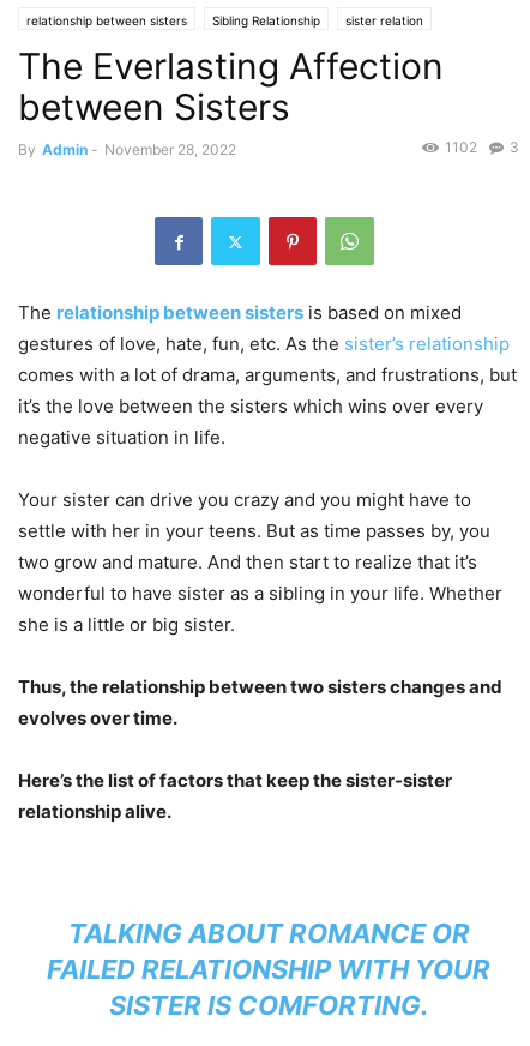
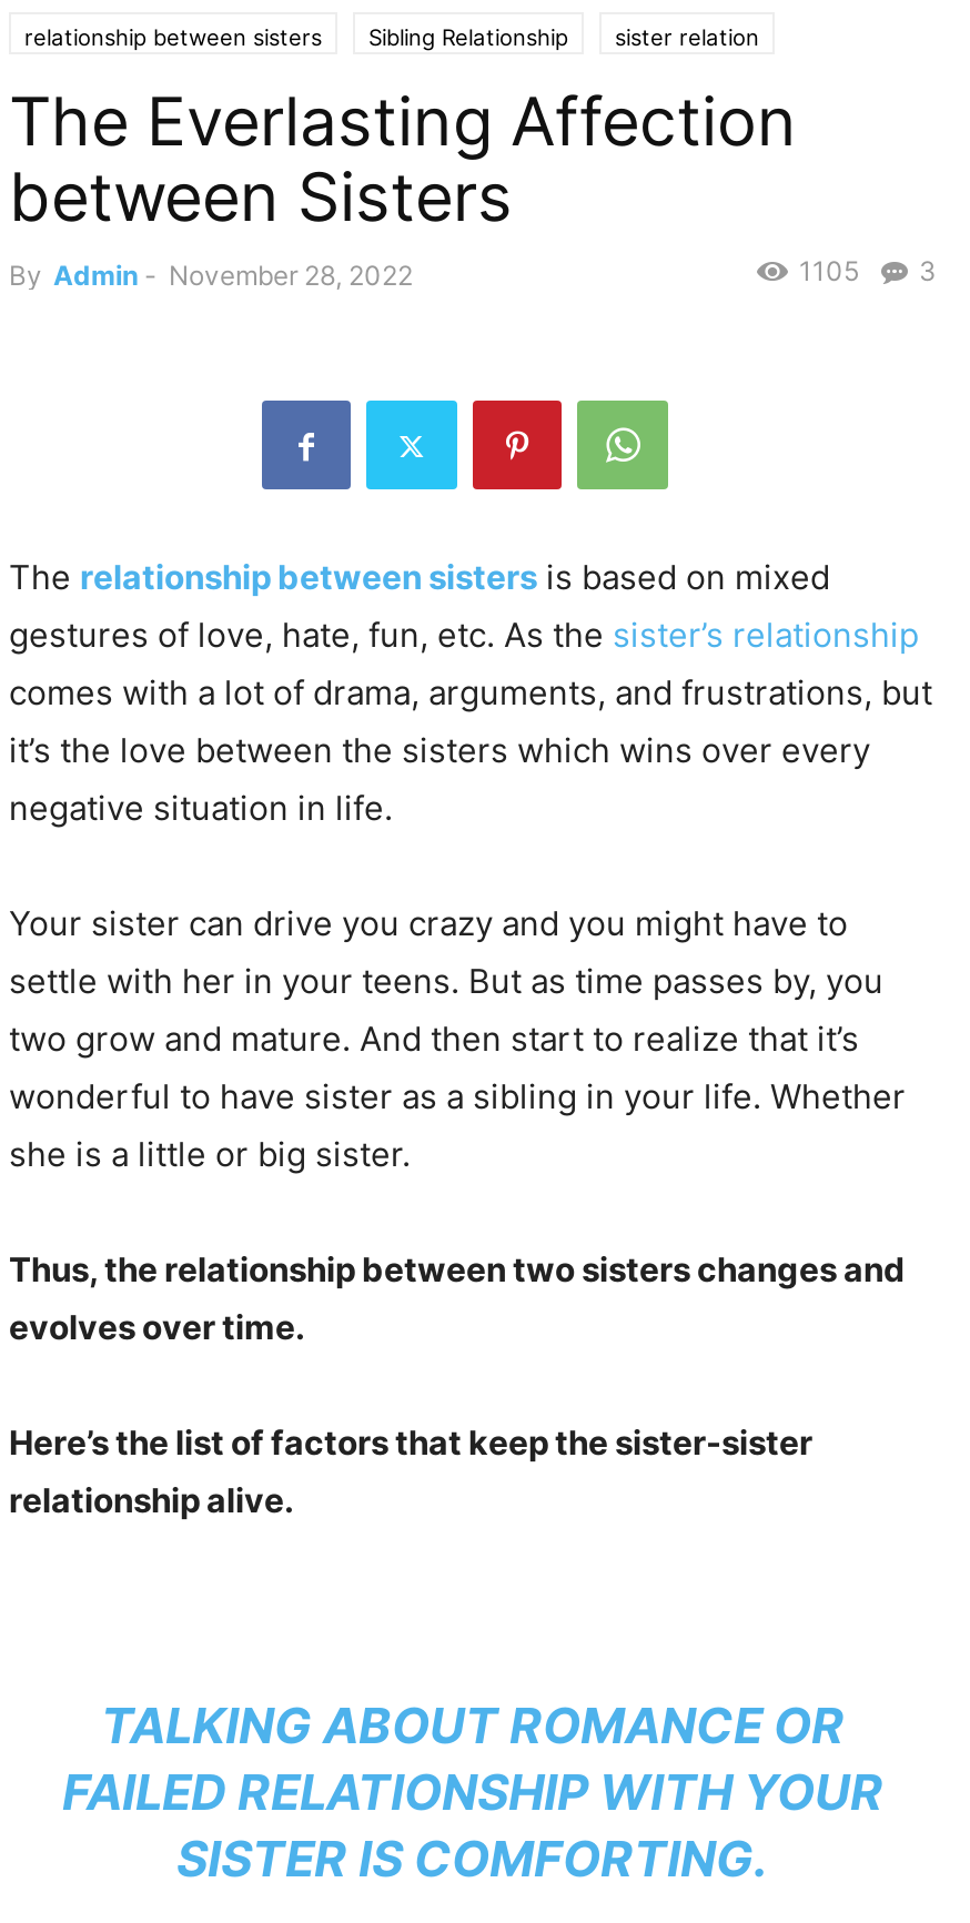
- 1102 3
+ 1105 3
